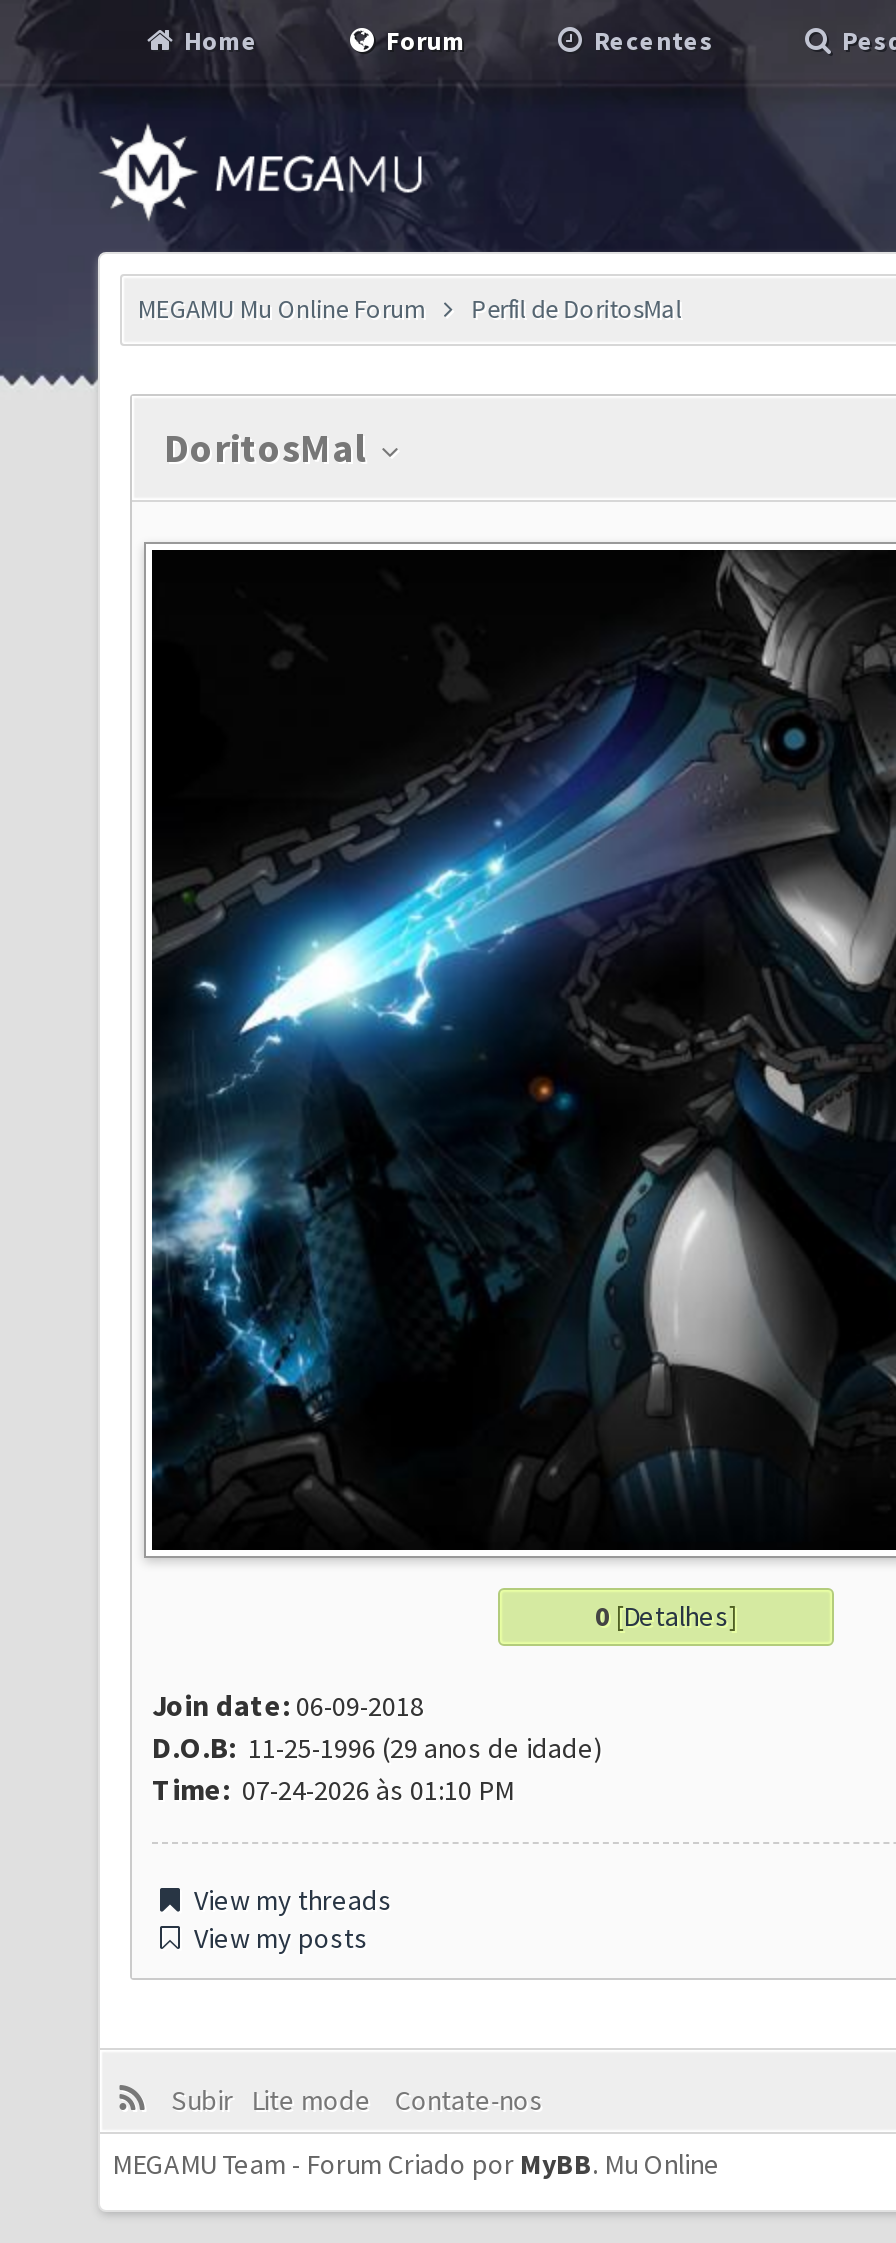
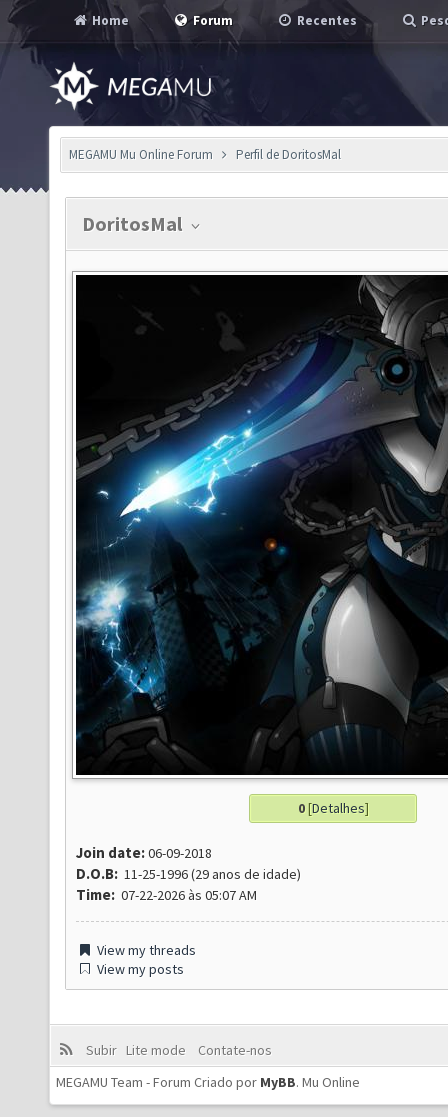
- Time: 07-24-2026 às 01:10 PM
+ Time: 07-22-2026 às 05:07 AM
